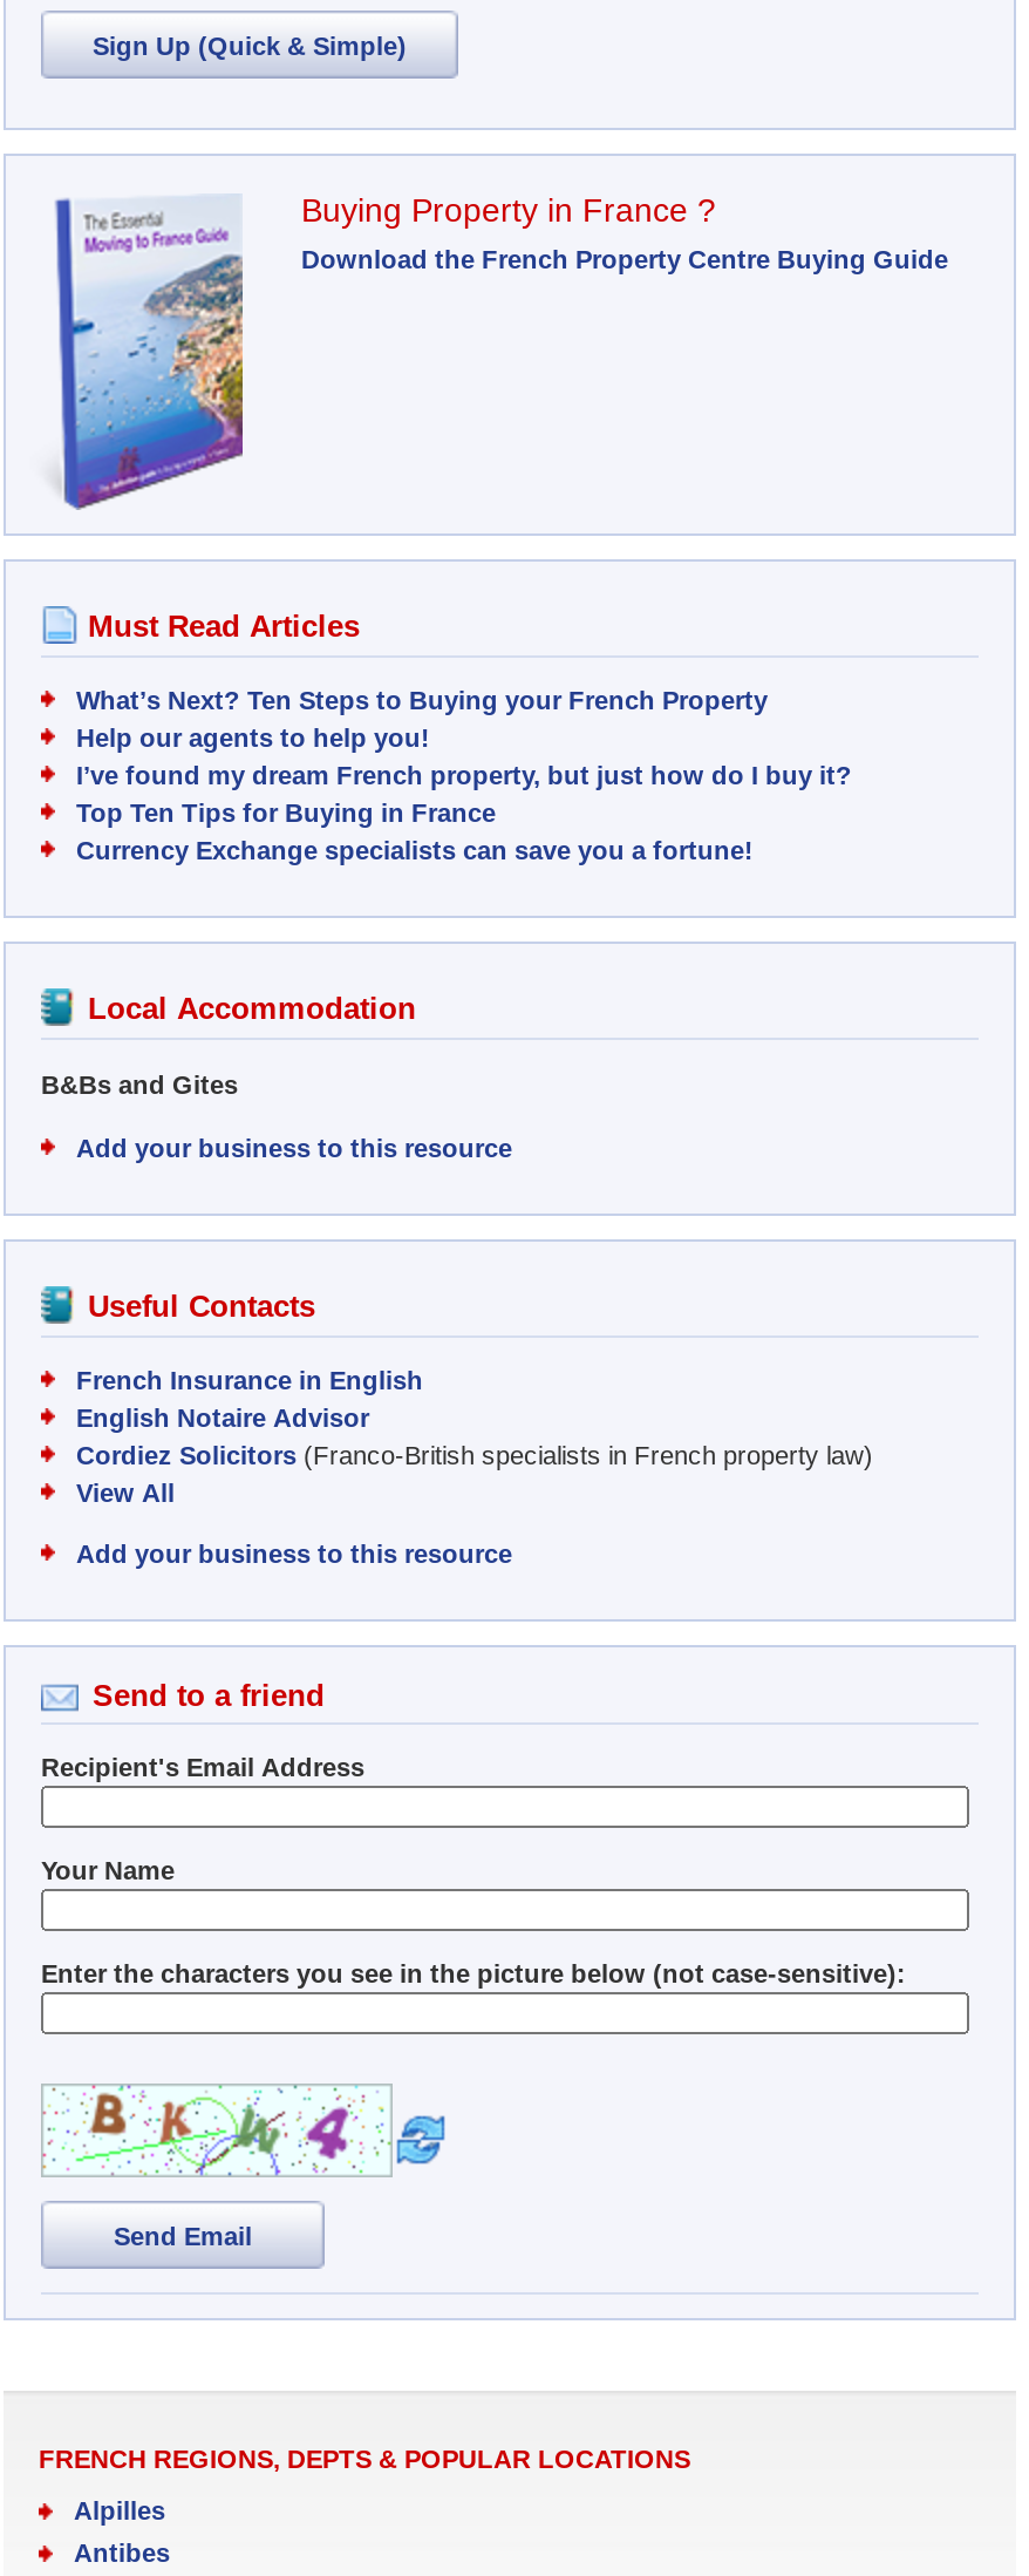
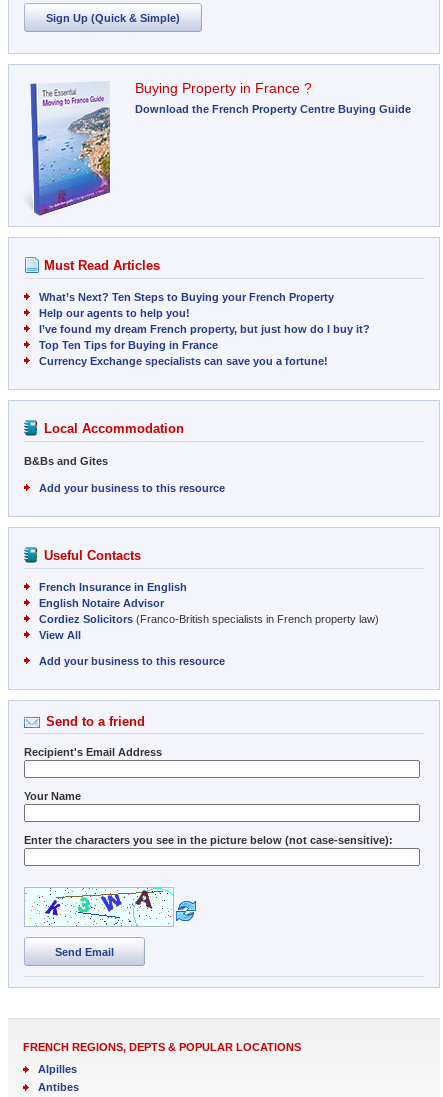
- [image]
+ [image]
